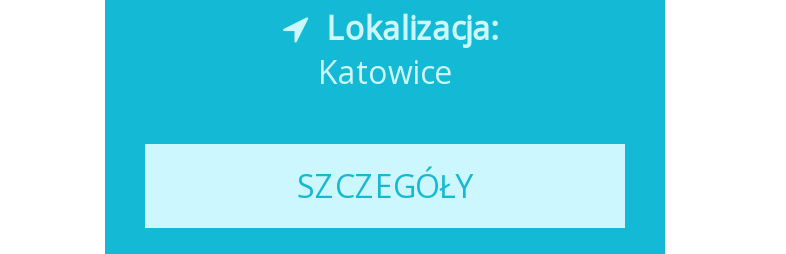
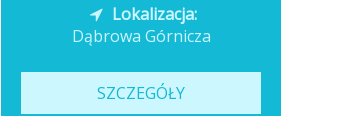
- Katowice
+ Dąbrowa Górnicza
